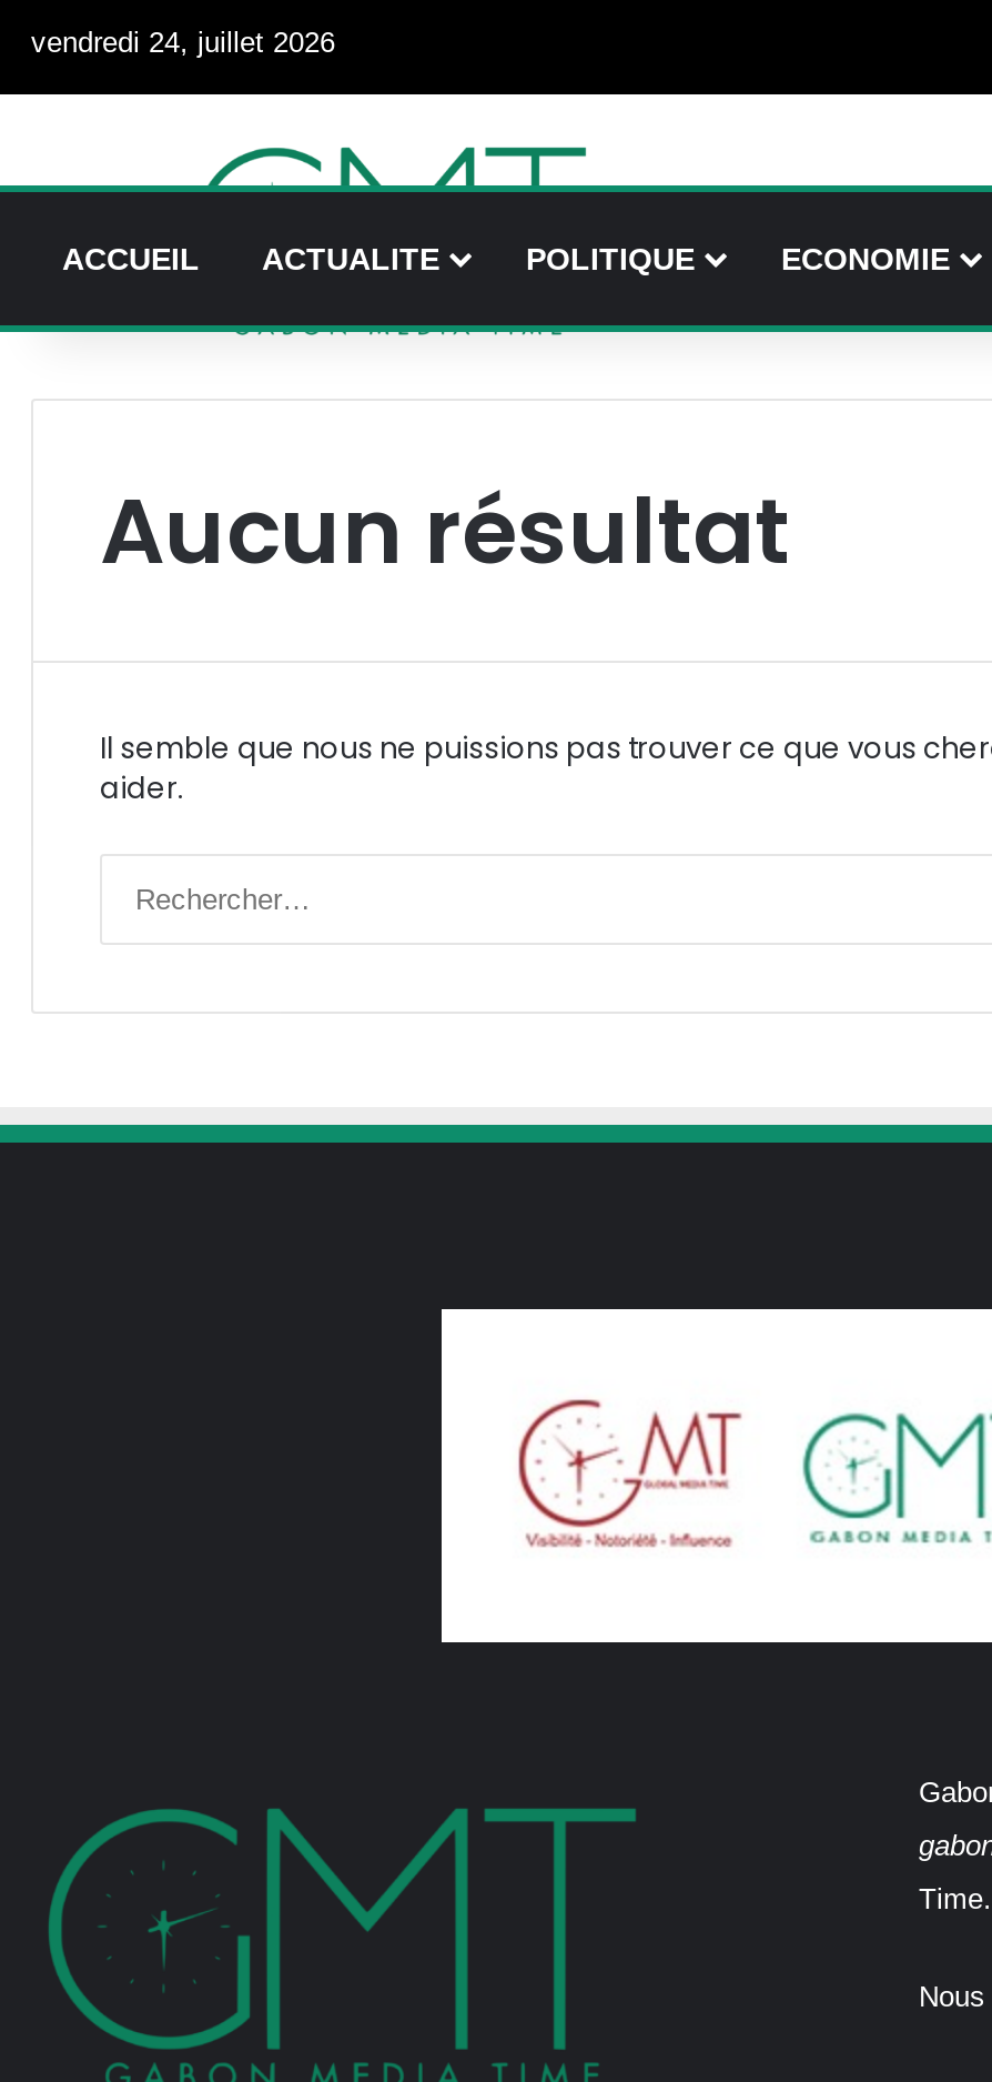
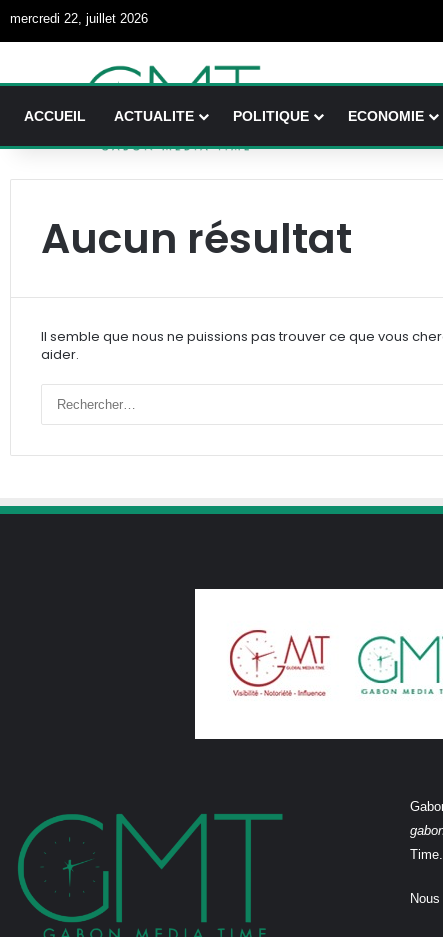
- vendredi 24, juillet 2026
+ mercredi 22, juillet 2026
